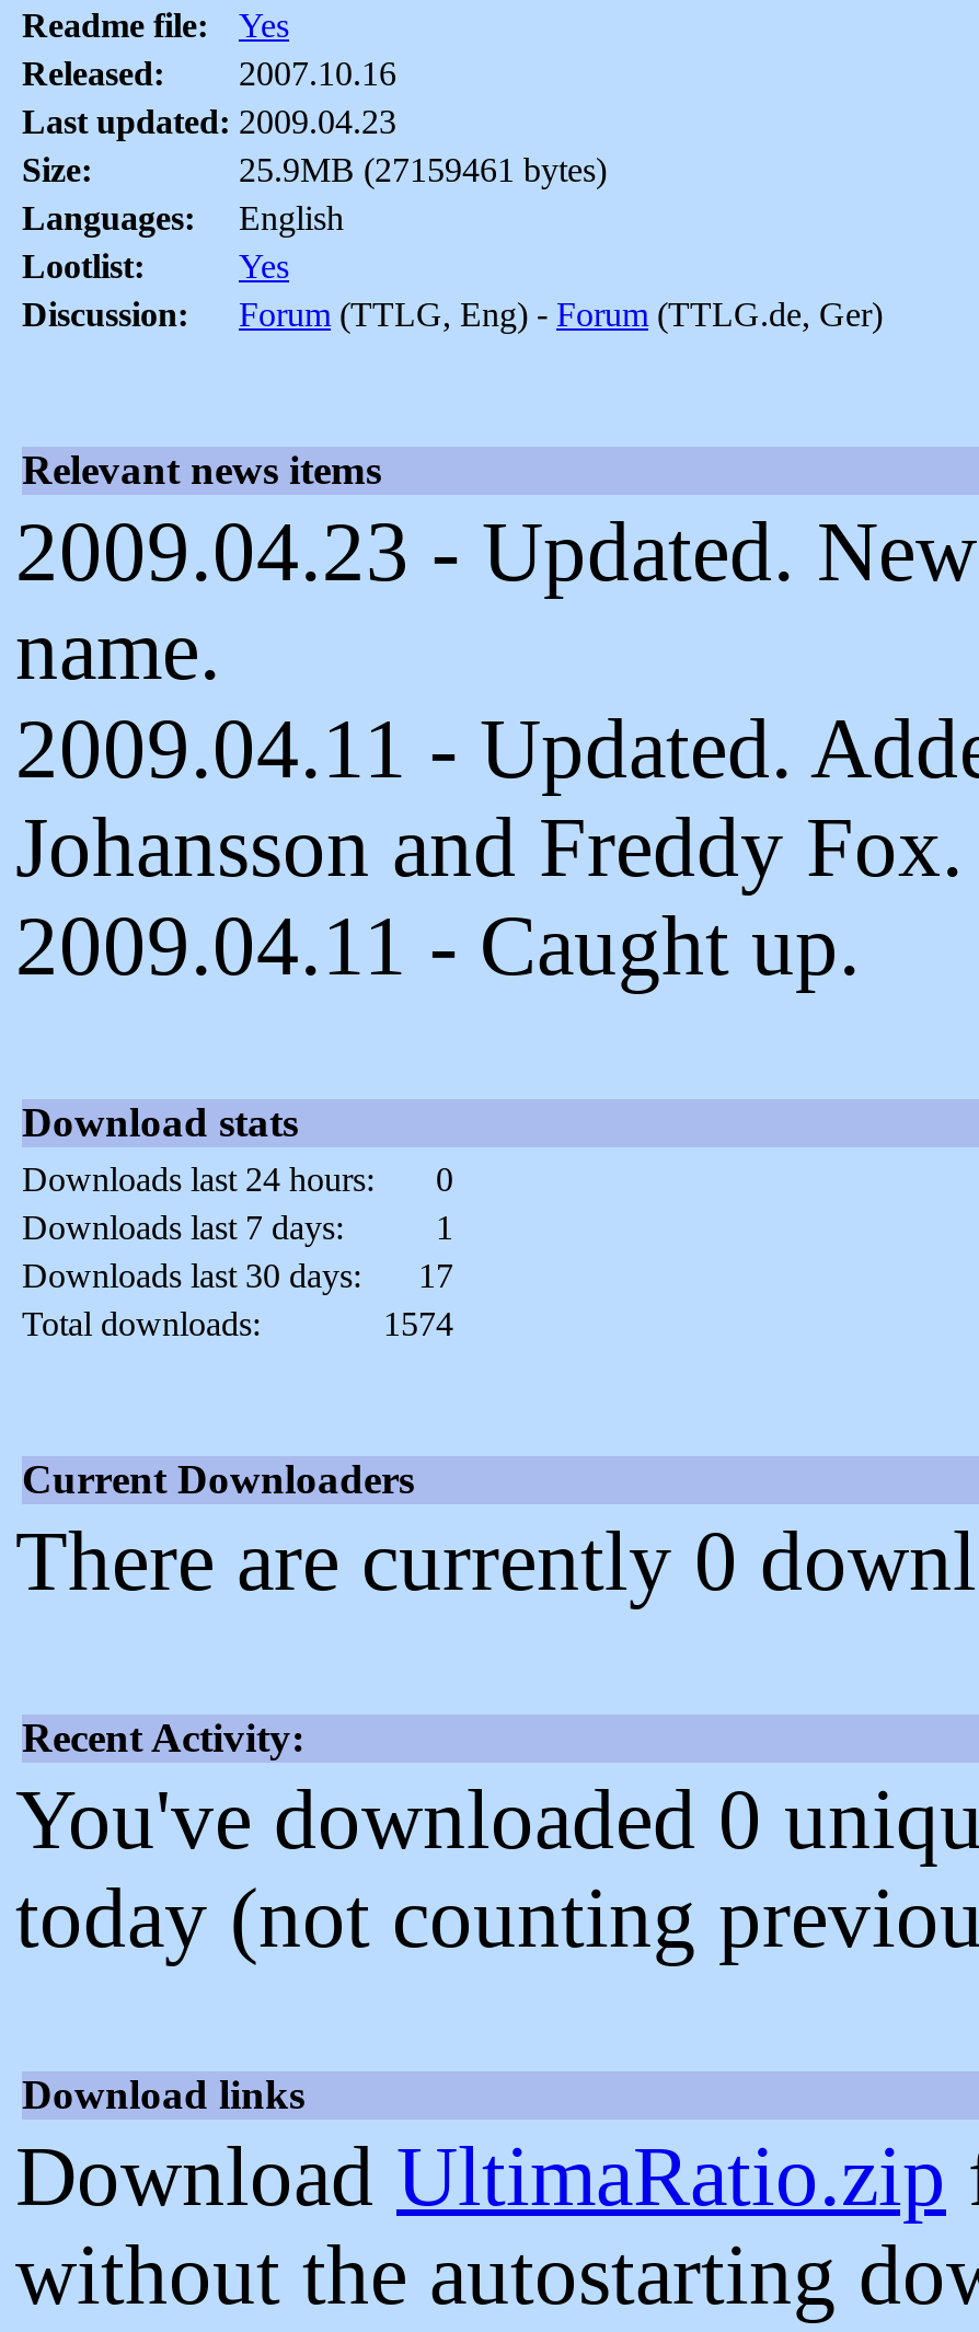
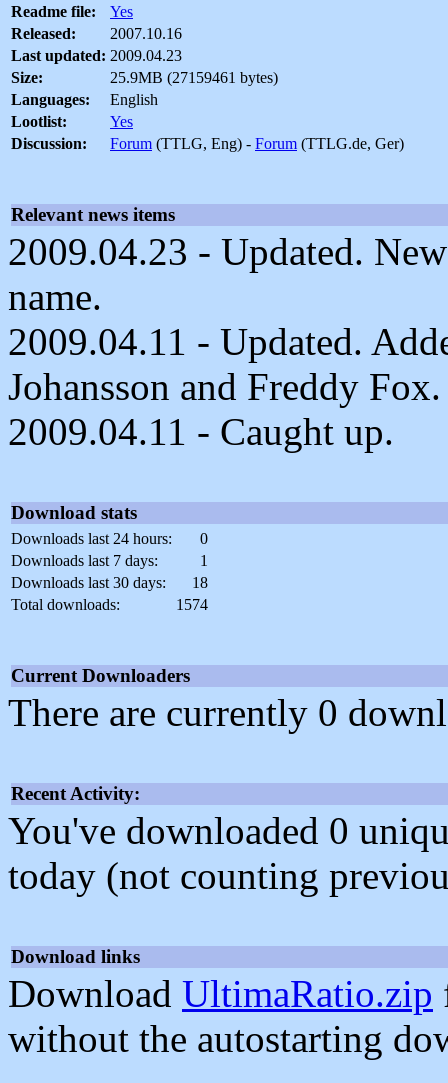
- Downloads last 30 days: 17
+ Downloads last 30 days: 18
